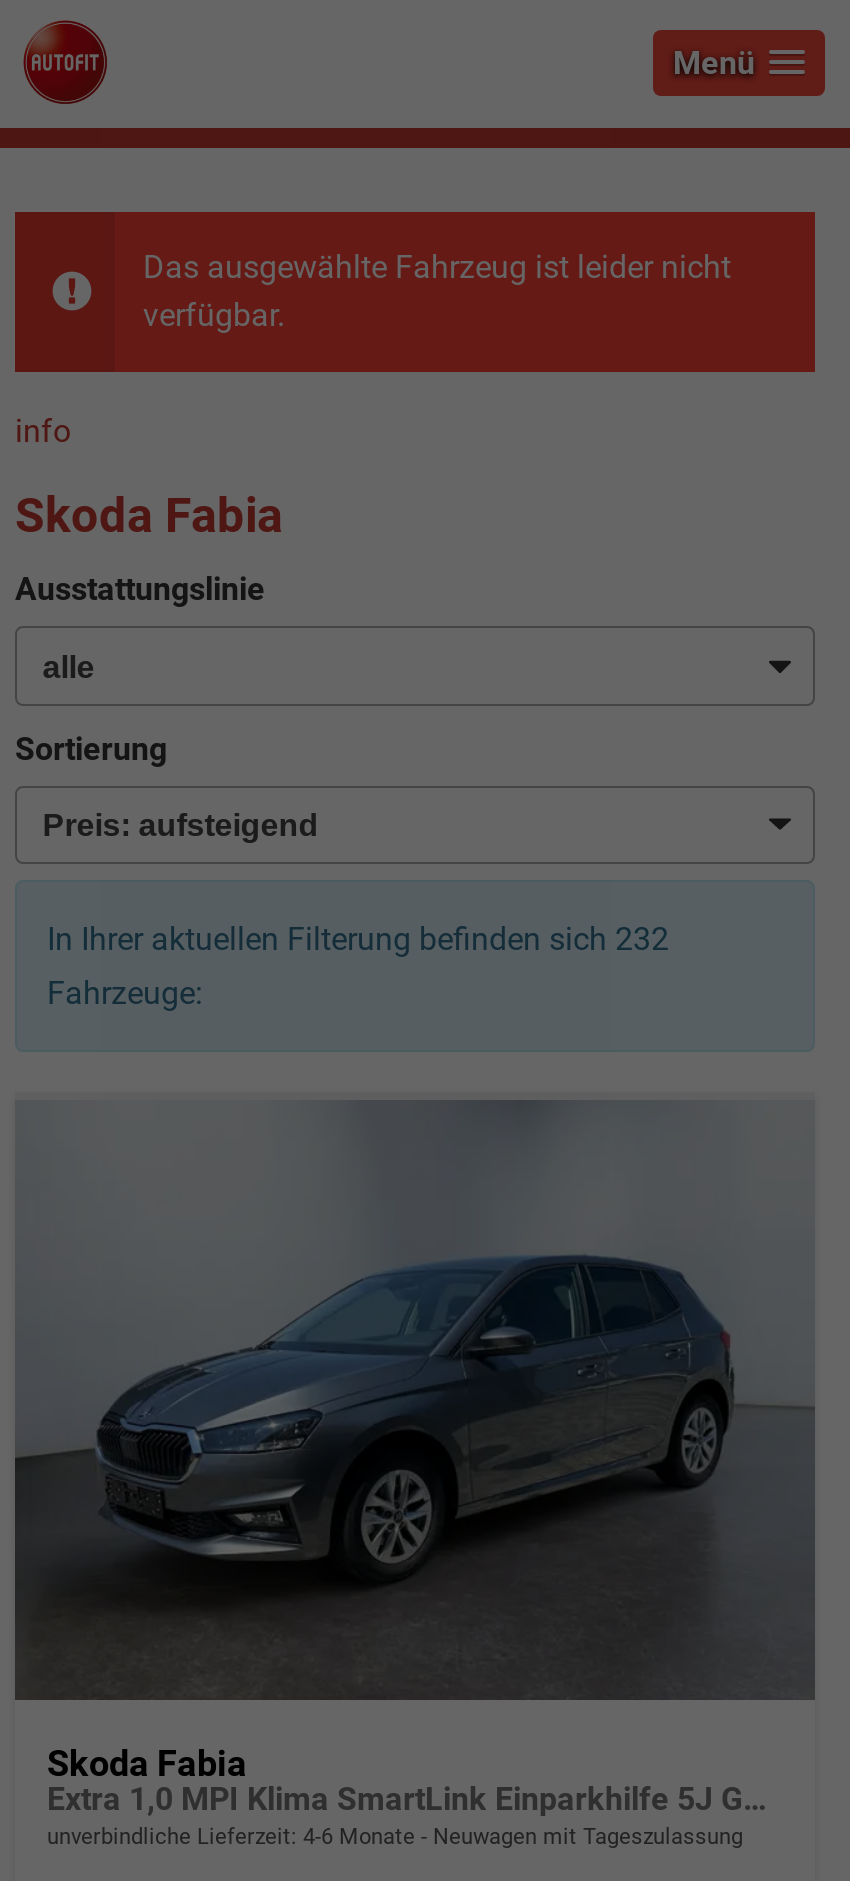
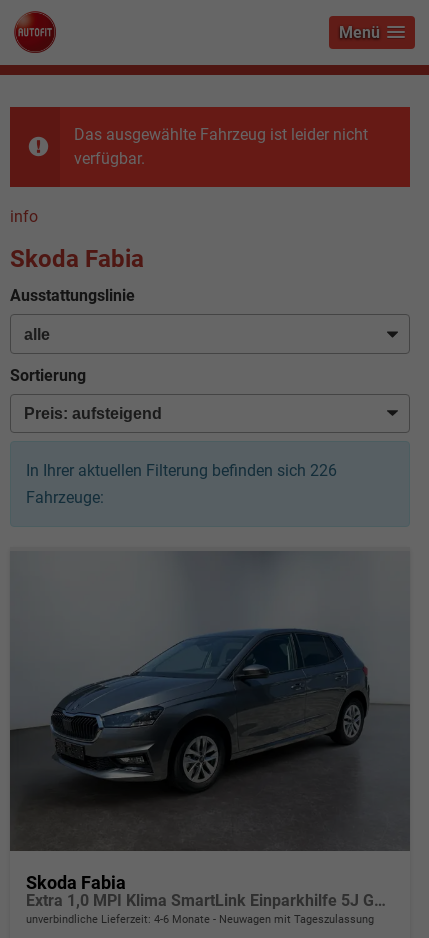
- In Ihrer aktuellen Filterung befinden sich 232
+ In Ihrer aktuellen Filterung befinden sich 226
